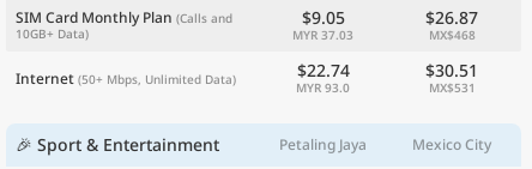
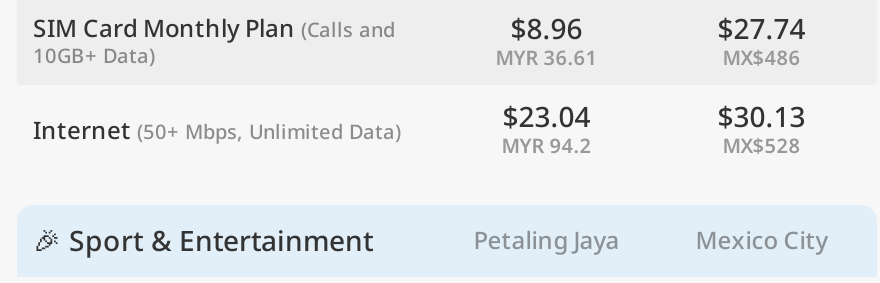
- $9.05
- MYR 37.03
+ $8.96
+ MYR 36.61

- $26.87
- MX$468
+ $27.74
+ MX$486

- $22.74
- MYR 93.0
+ $23.04
+ MYR 94.2

- $30.51
- MX$531
+ $30.13
+ MX$528
